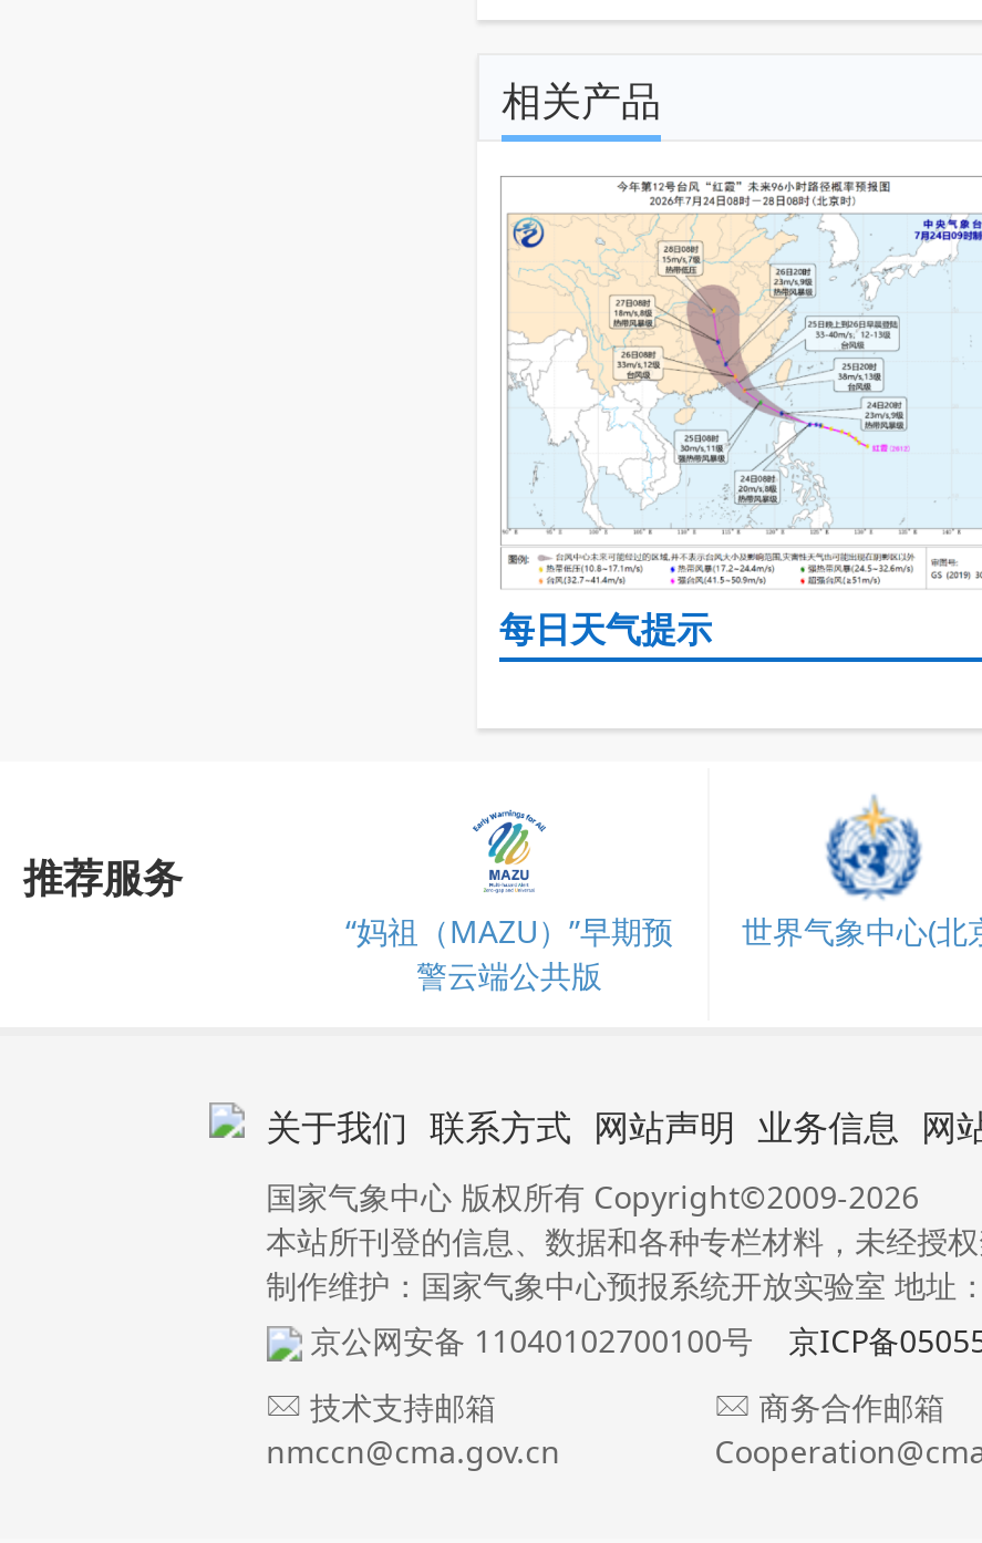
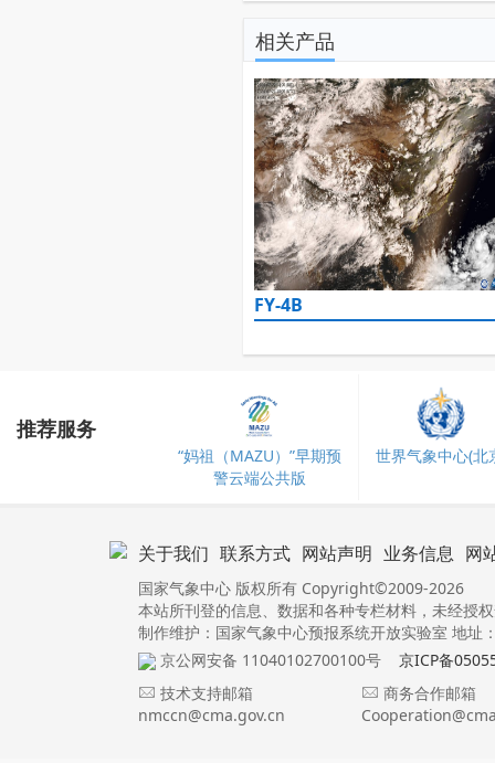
- [image]
- 每日天气提示
+ [image]
+ FY-4B
